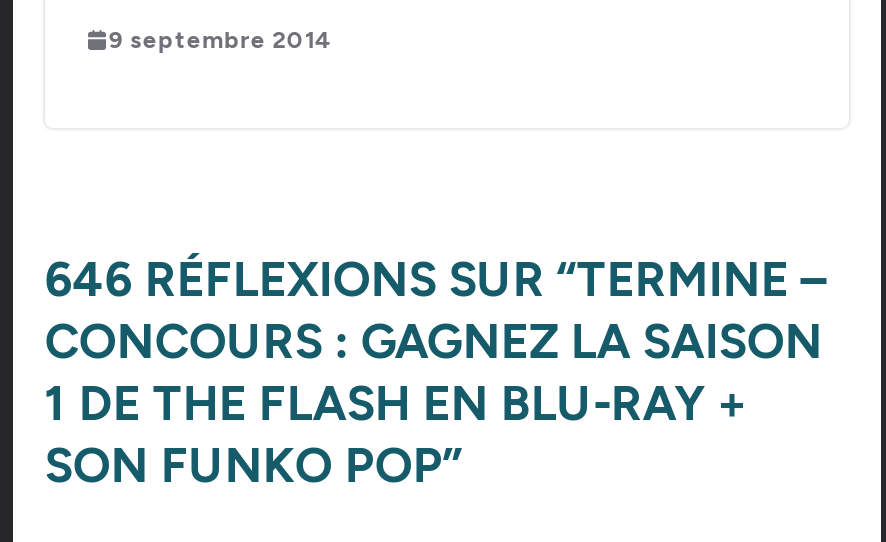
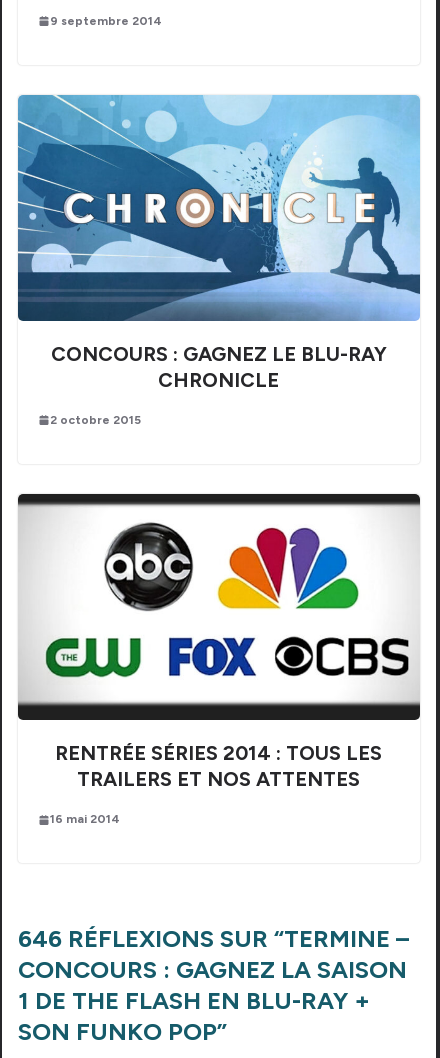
+ [image]
+ CONCOURS : GAGNEZ LE BLU-RAY
+ CHRONICLE
+ 2 octobre 2015

+ [image]
+ RENTRÉE SÉRIES 2014 : TOUS LES
+ TRAILERS ET NOS ATTENTES
+ 16 mai 2014
